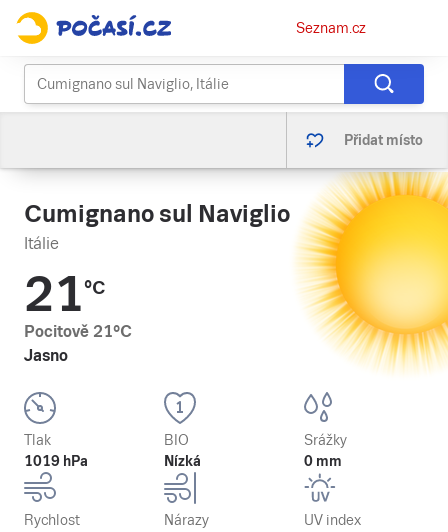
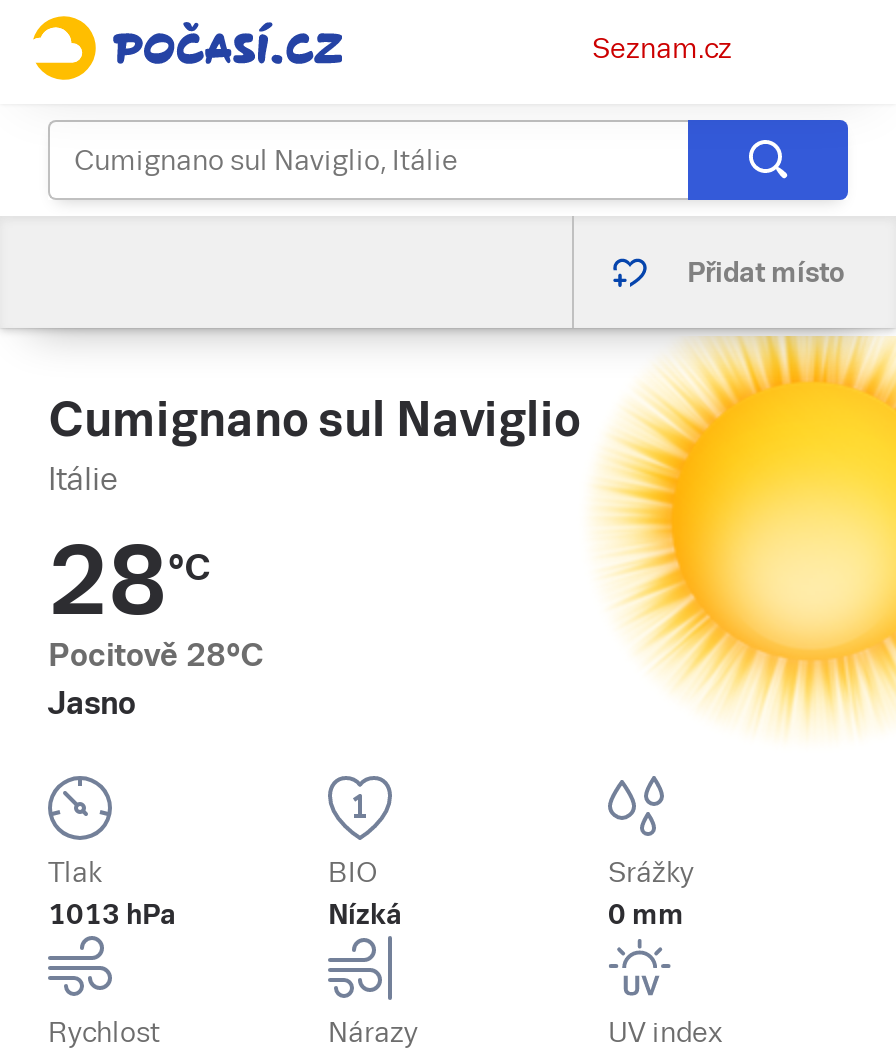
- 21°C
+ 28°C

- Pocitově 21°C
+ Pocitově 28°C

- 1019 hPa
+ 1013 hPa
